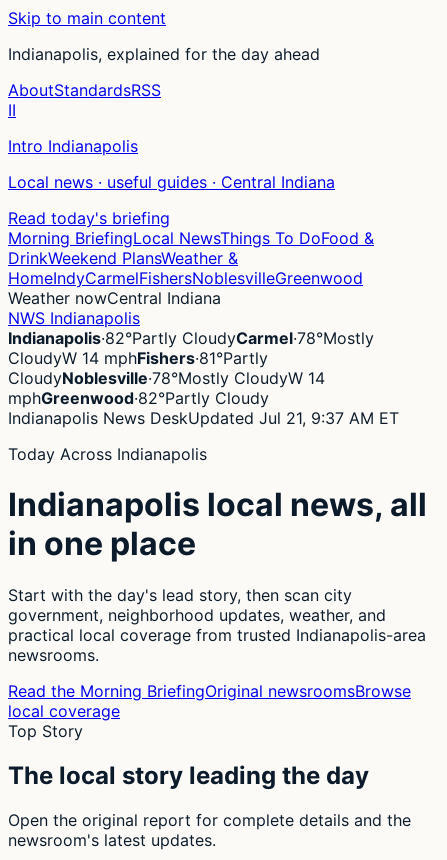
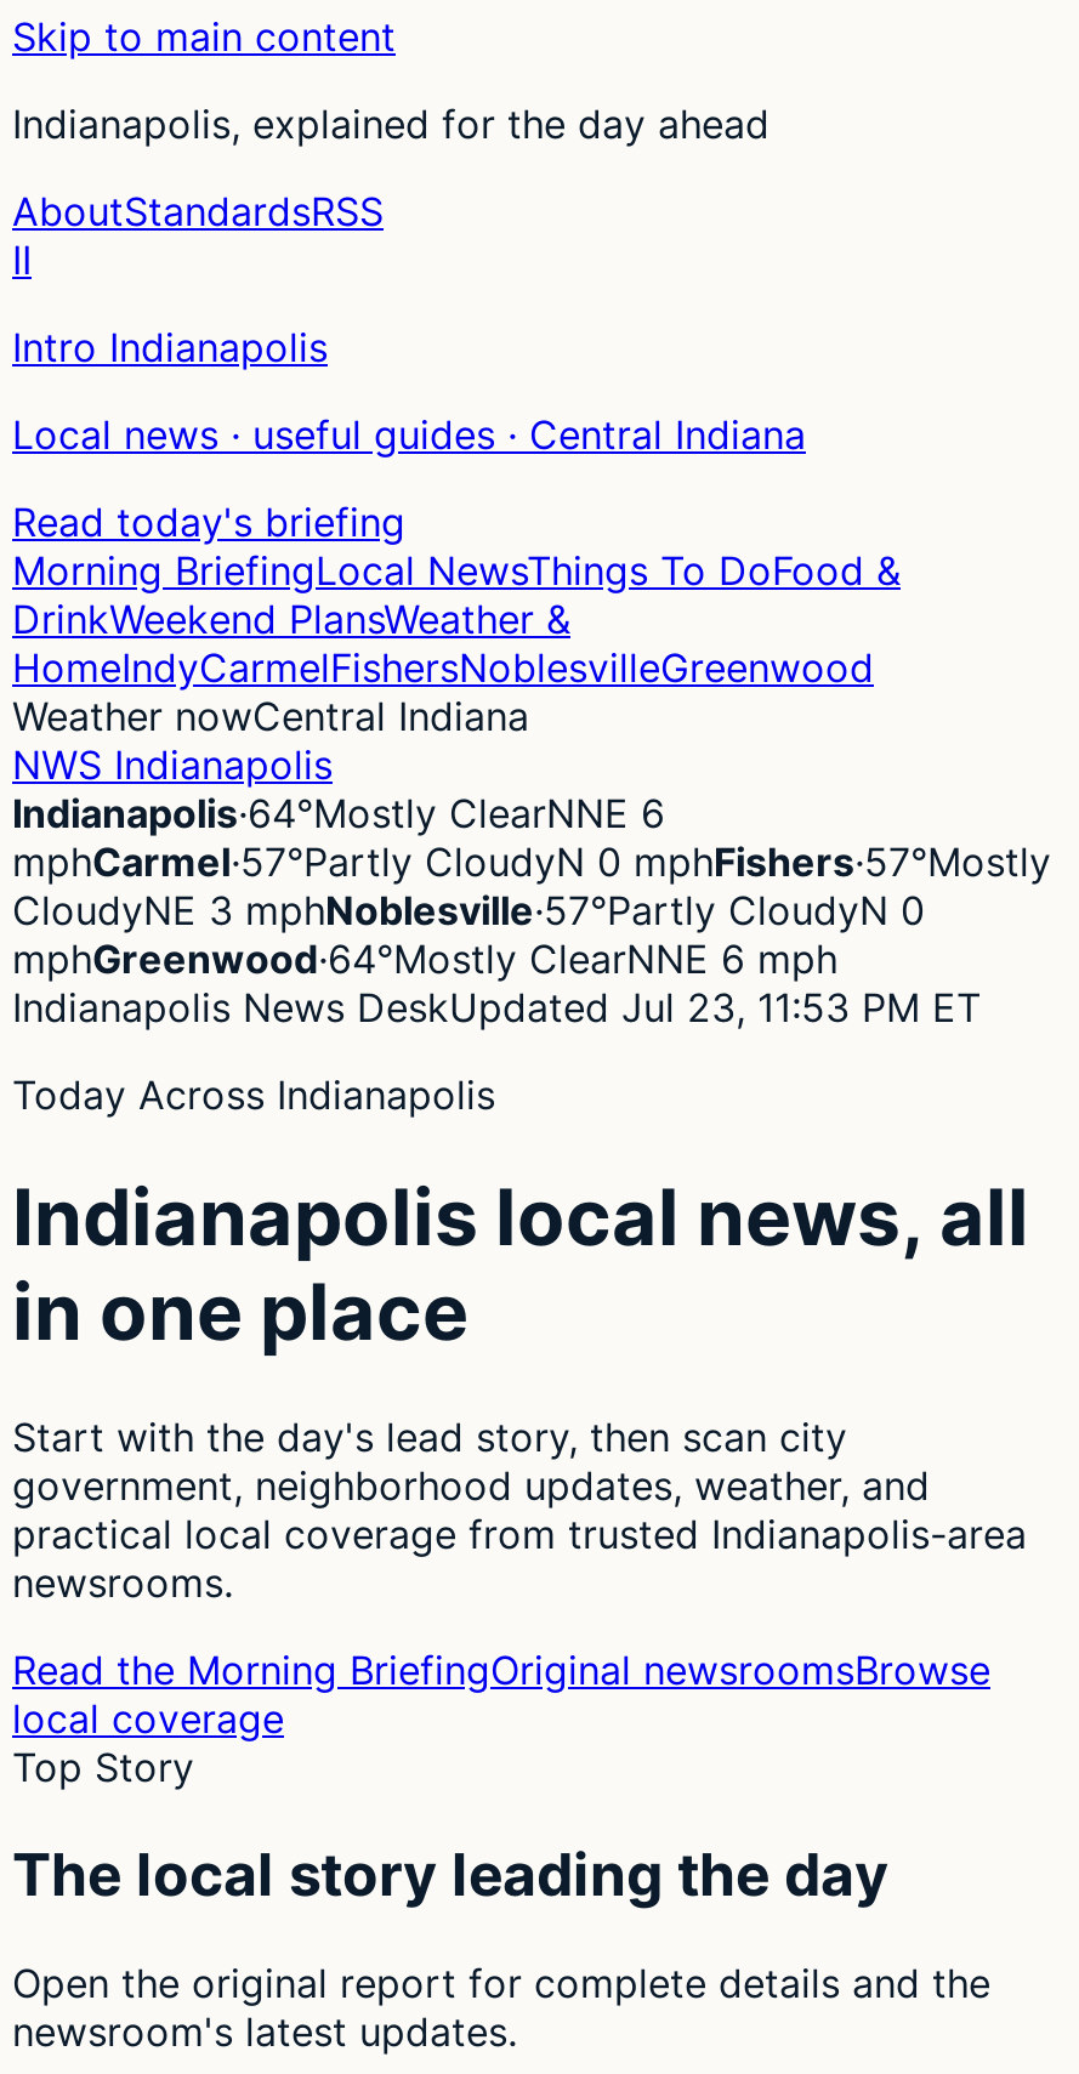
- Indianapolis·82°Partly CloudyCarmel·78°Mostly
- CloudyW 14 mphFishers·81°Partly
- CloudyNoblesville·78°Mostly CloudyW 14
- mphGreenwood·82°Partly Cloudy
- Indianapolis News DeskUpdated Jul 21, 9:37 AM ET
+ Indianapolis·64°Mostly ClearNNE 6
+ mphCarmel·57°Partly CloudyN 0 mphFishers·57°Mostly
+ CloudyNE 3 mphNoblesville·57°Partly CloudyN 0
+ mphGreenwood·64°Mostly ClearNNE 6 mph
+ Indianapolis News DeskUpdated Jul 23, 11:53 PM ET
